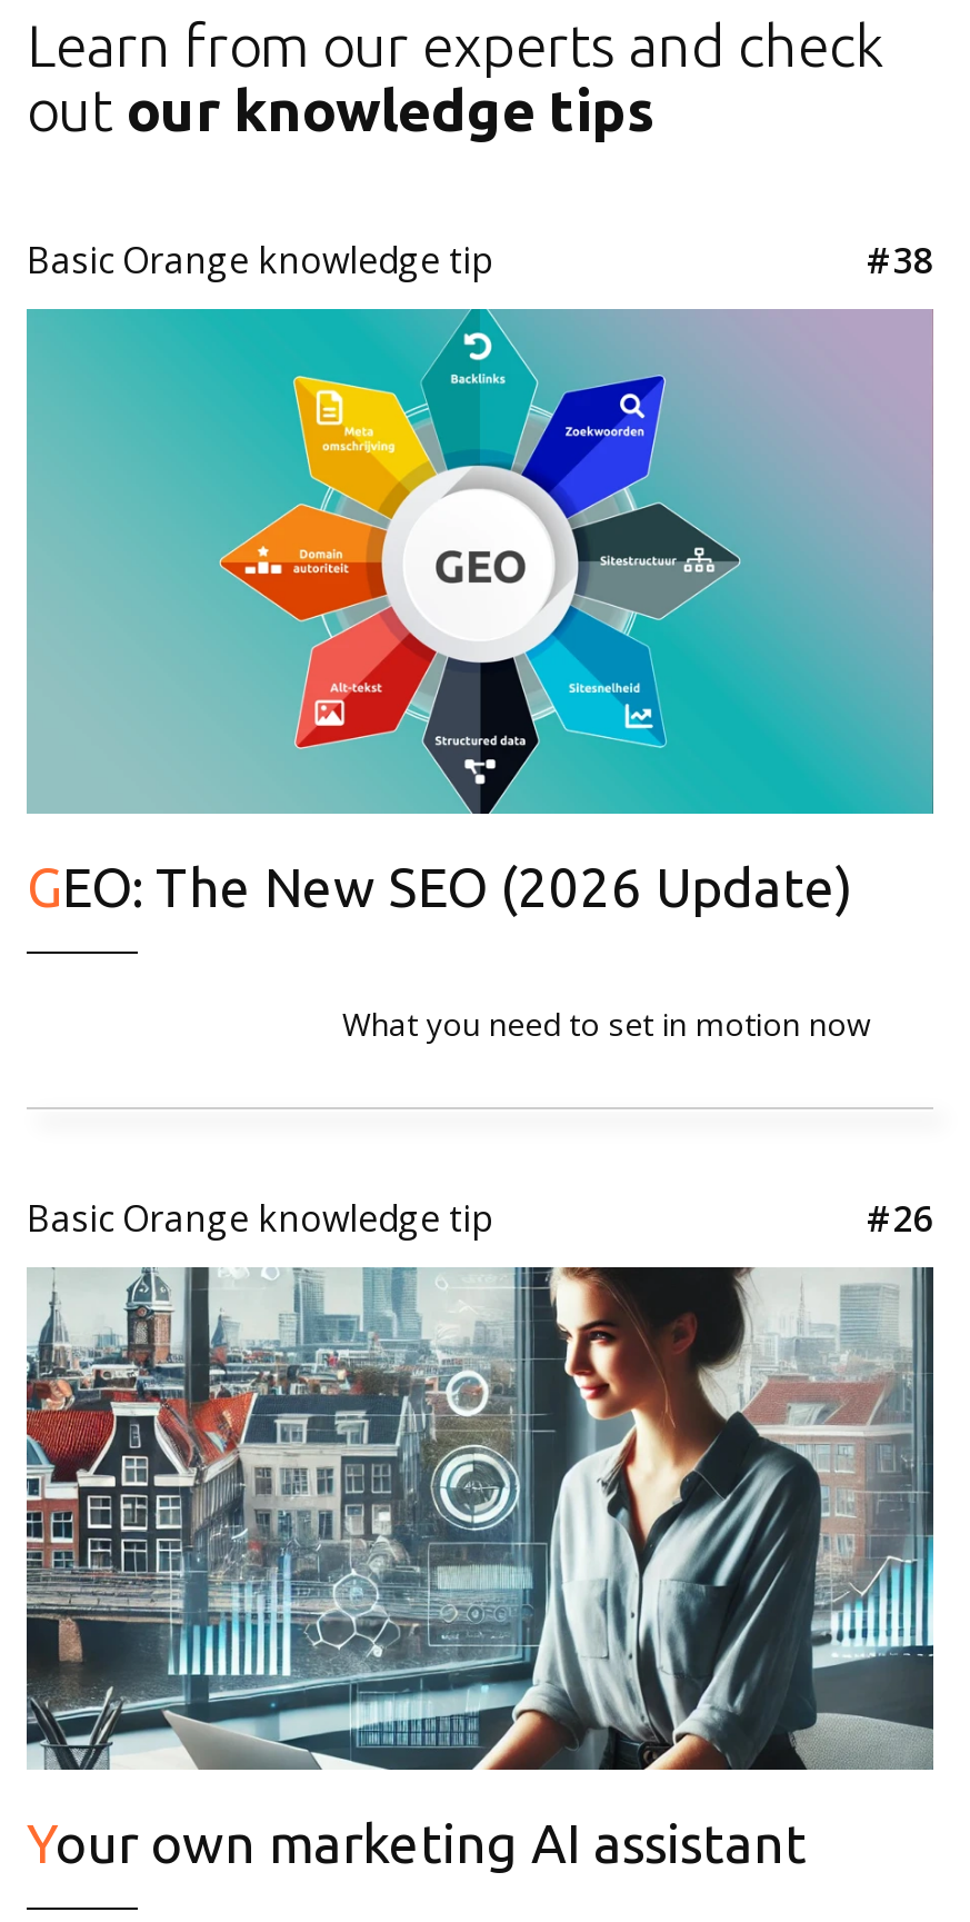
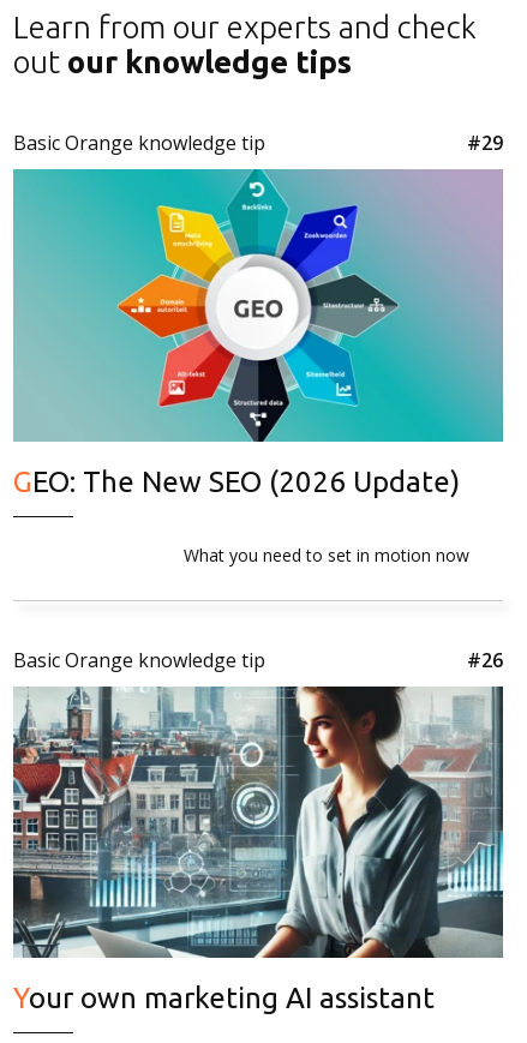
- #38
+ #29
